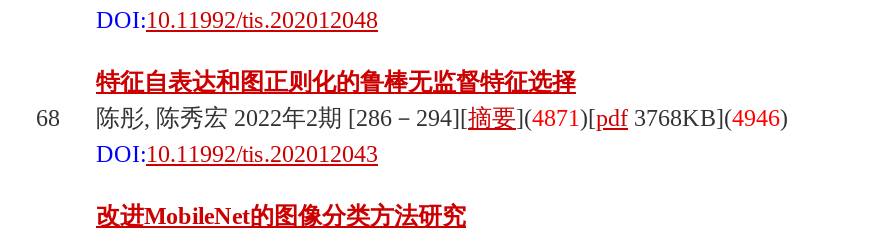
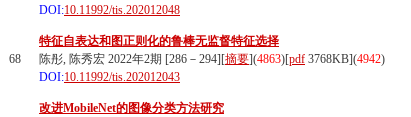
- 陈彤, 陈秀宏 2022年2期 [286－294][摘要](4871)[pdf 3768KB](4946)
+ 陈彤, 陈秀宏 2022年2期 [286－294][摘要](4863)[pdf 3768KB](4942)
